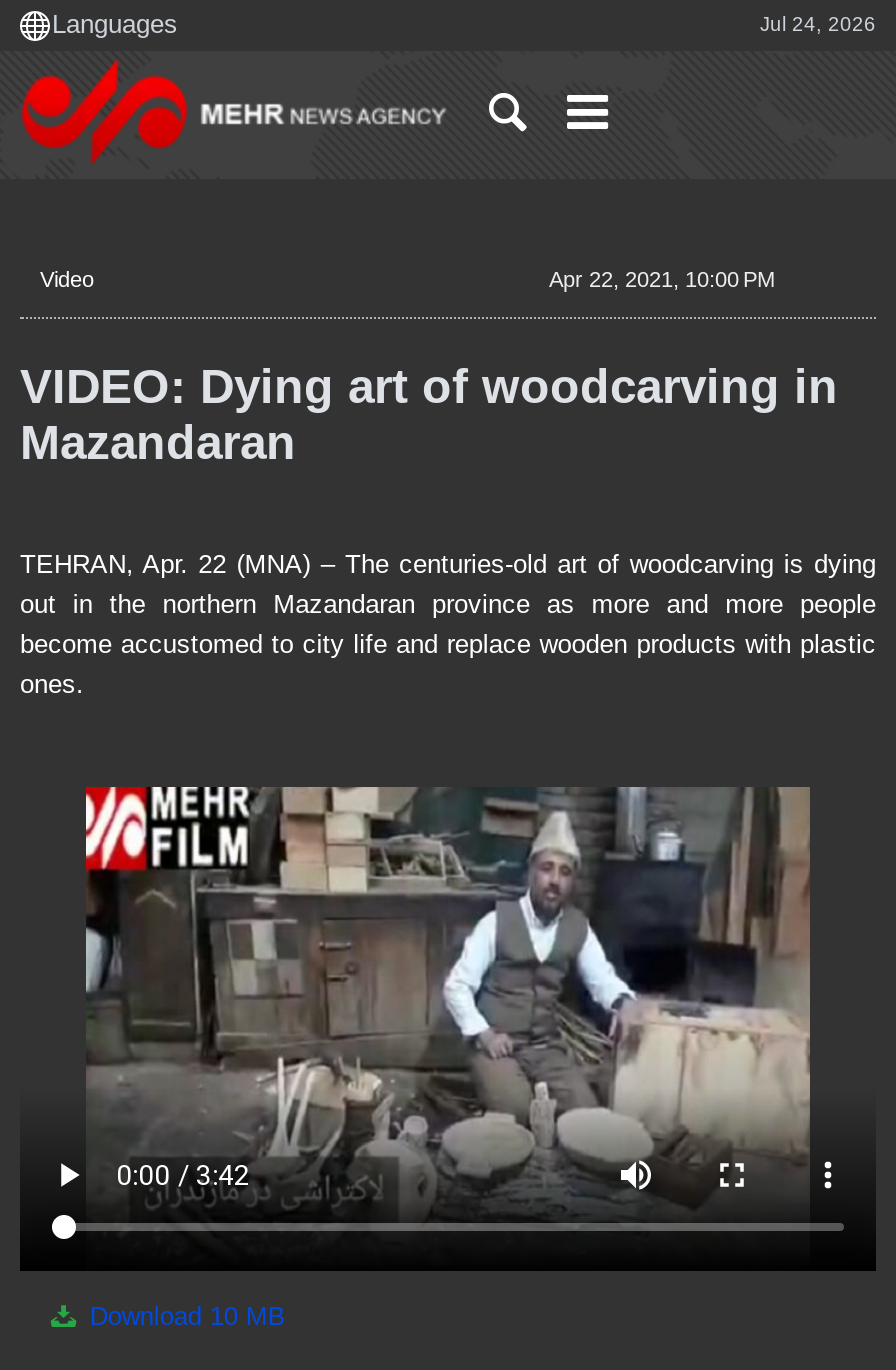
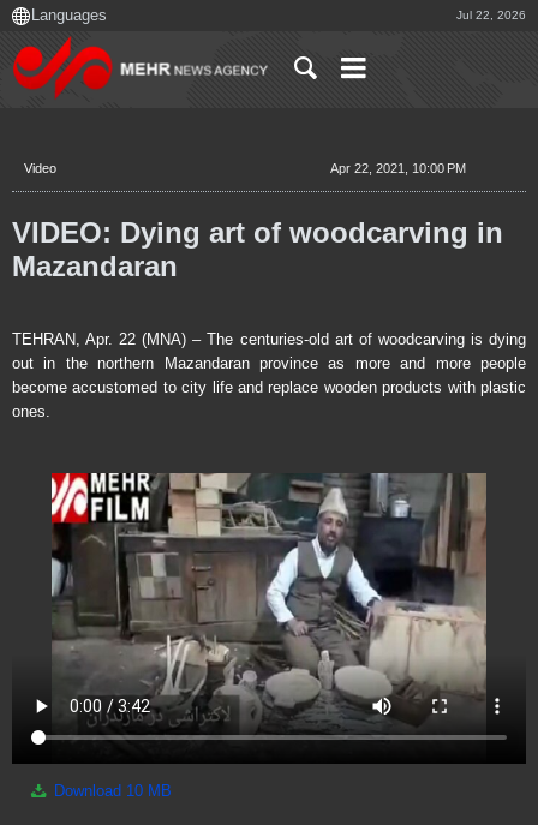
- Jul 24, 2026
+ Jul 22, 2026
